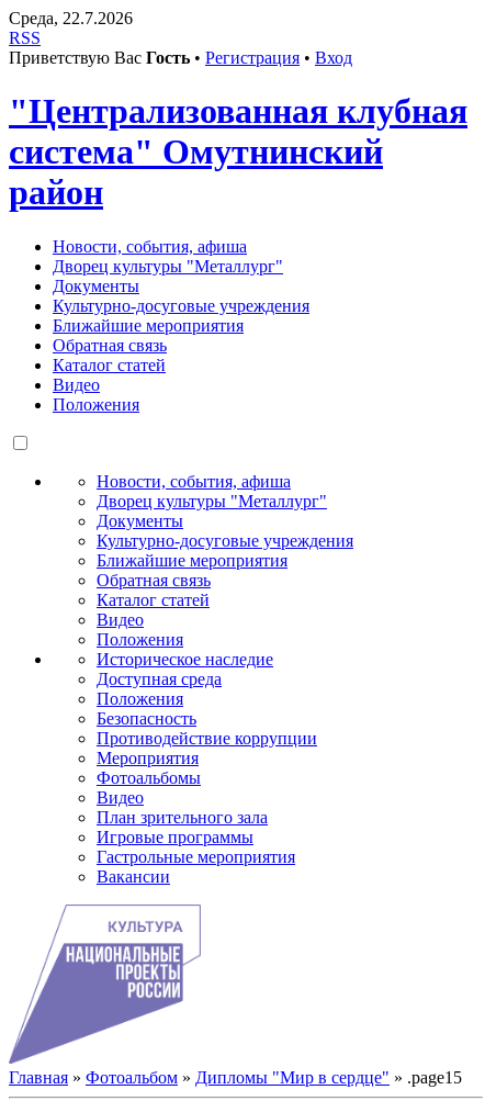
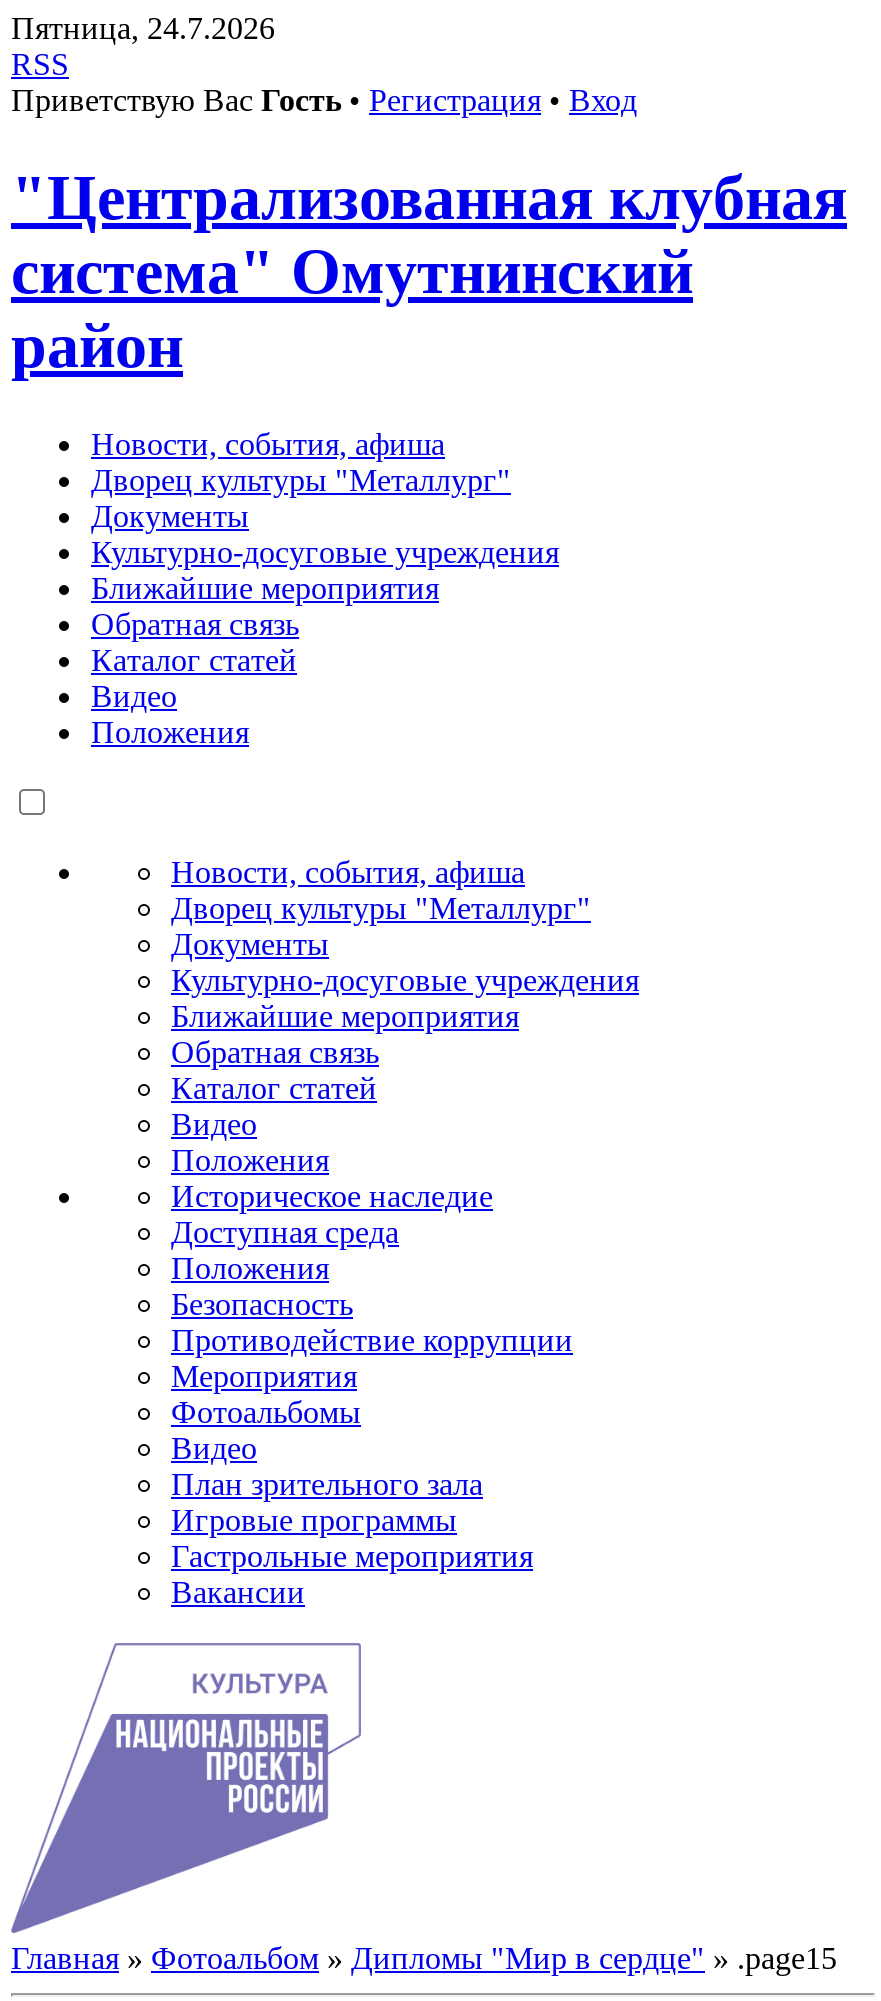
- Среда, 22.7.2026
+ Пятница, 24.7.2026
